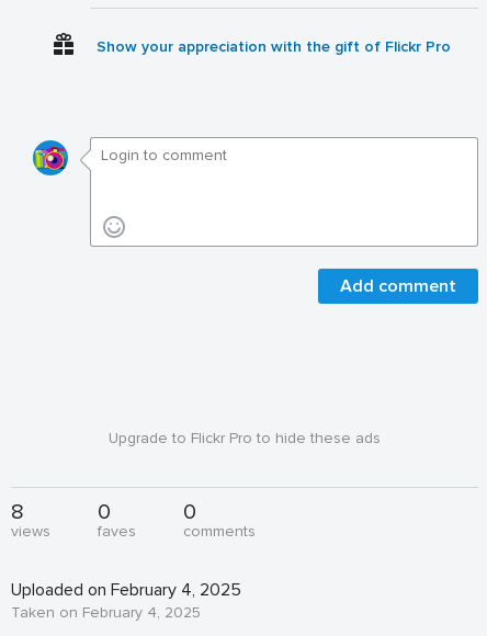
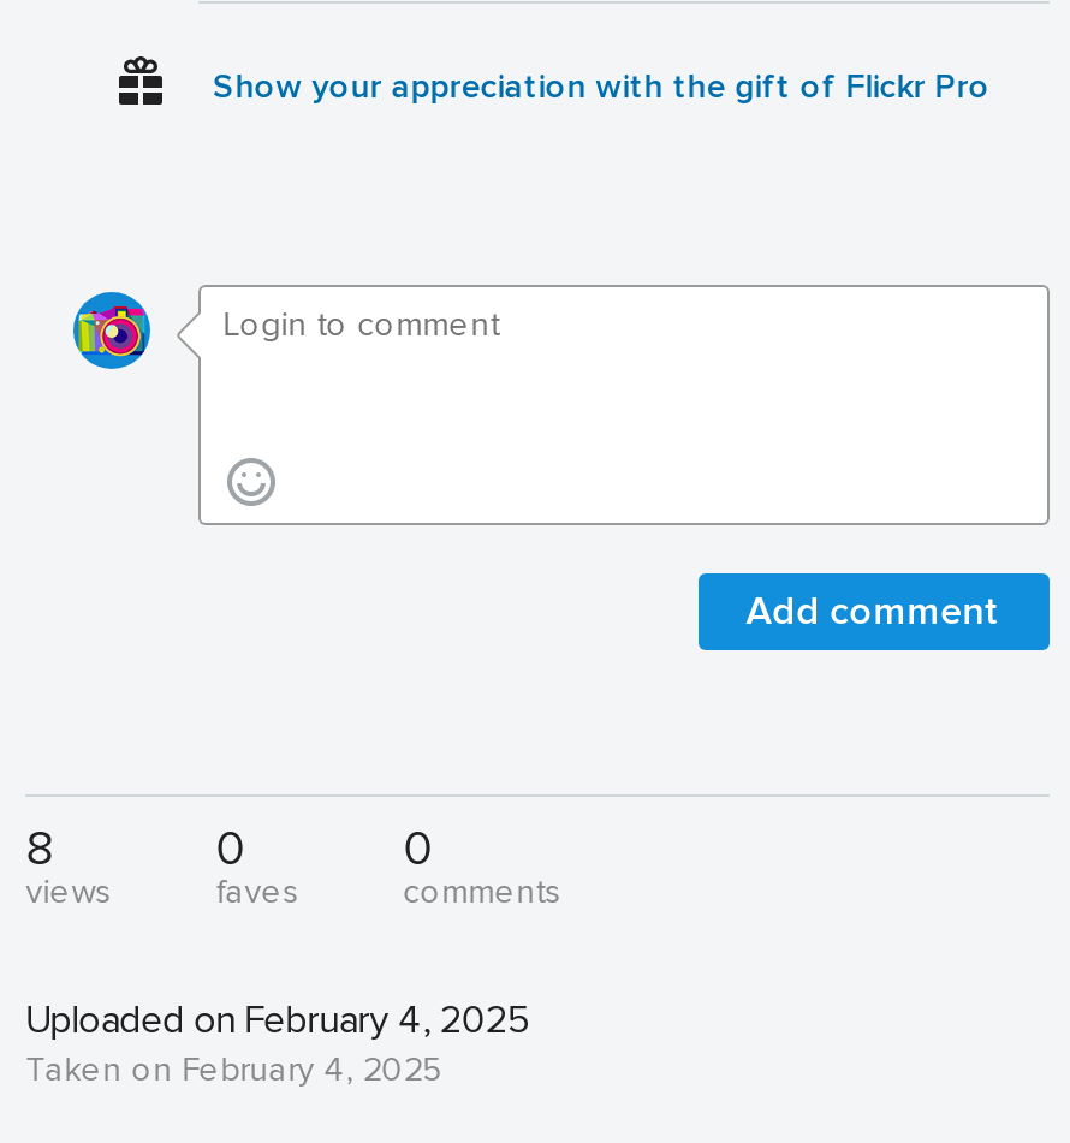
- Upgrade to Flickr Pro to hide these ads
